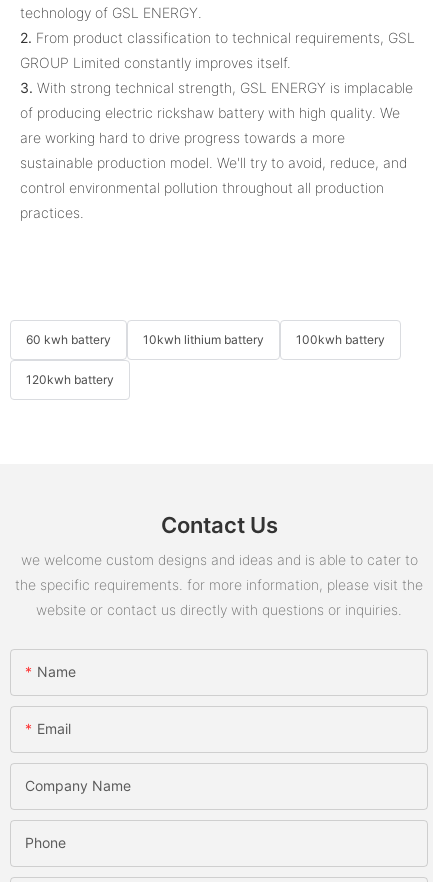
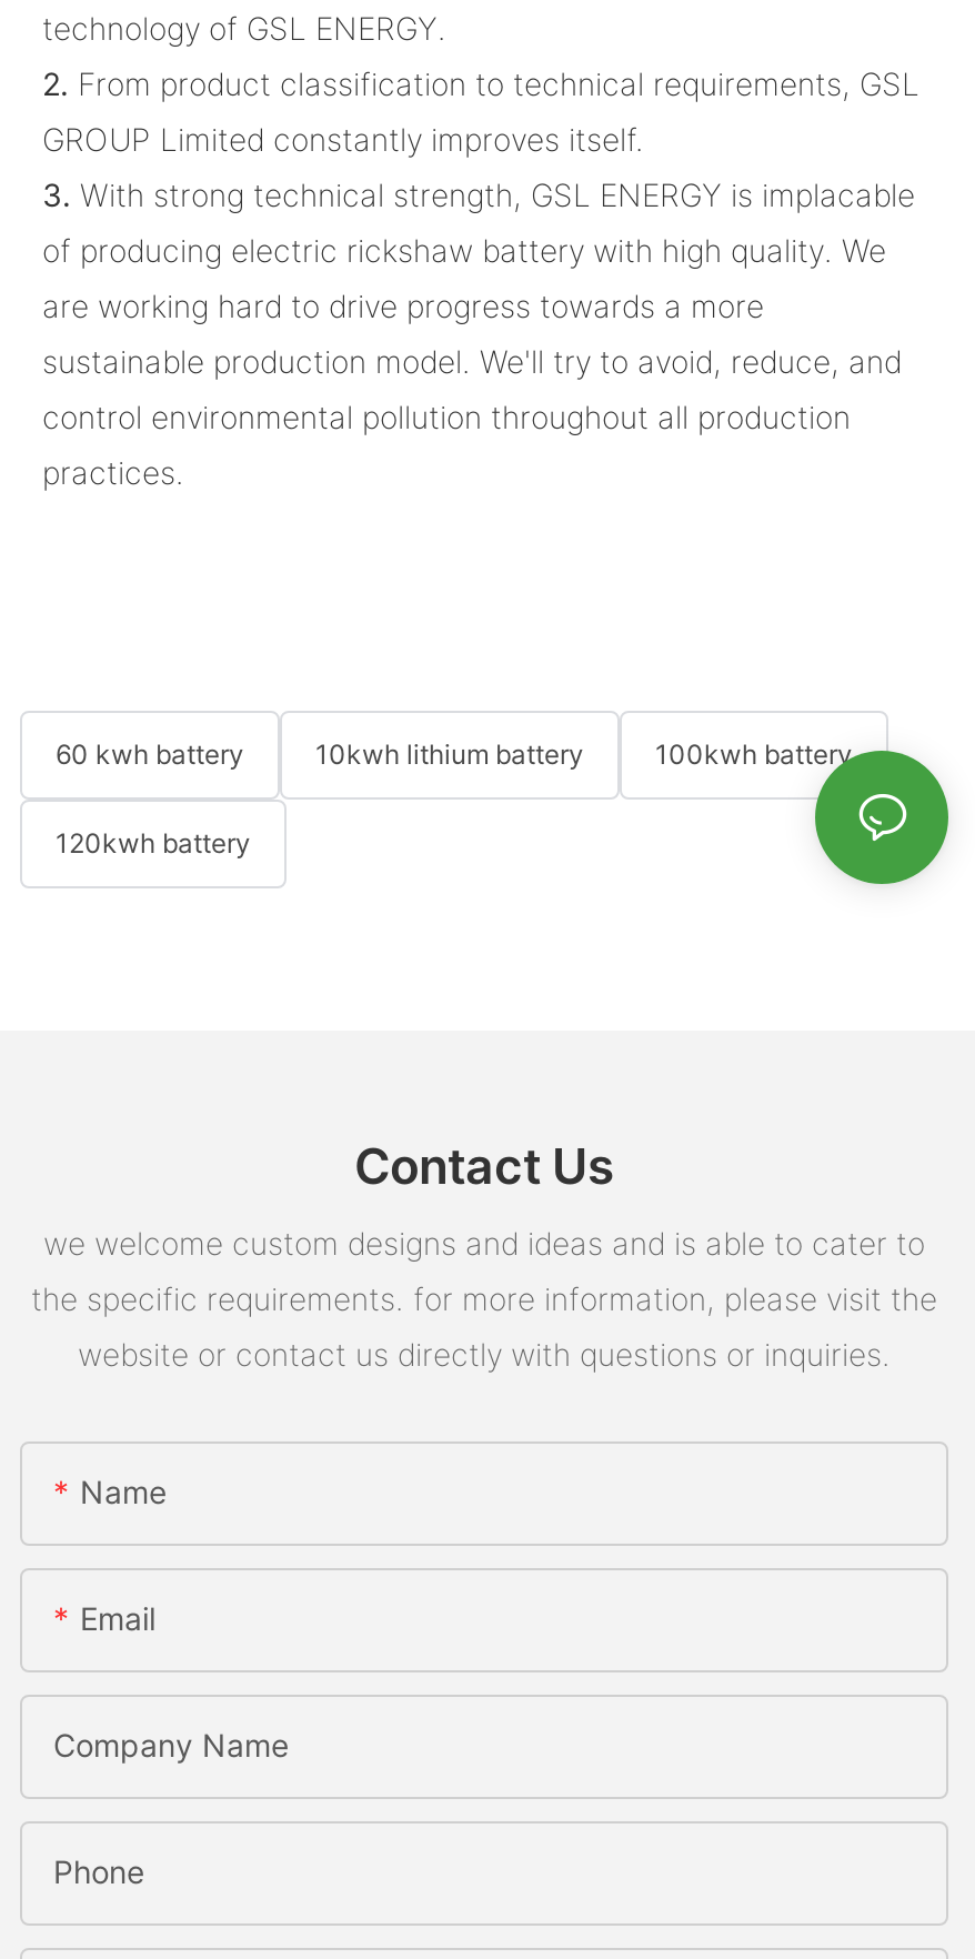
+ [image]
